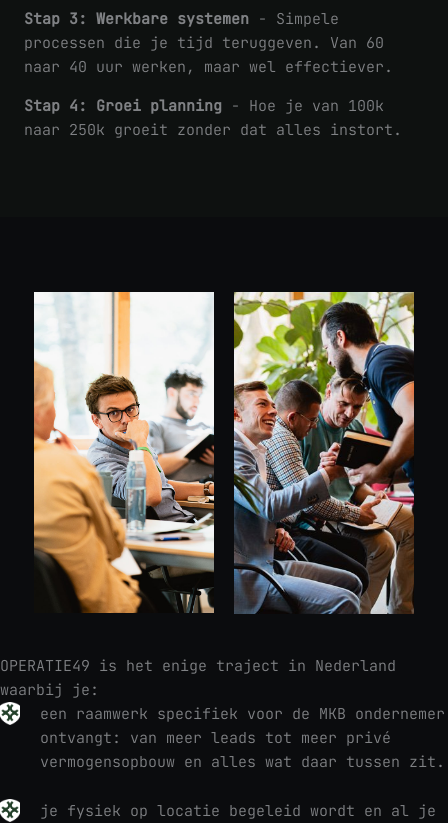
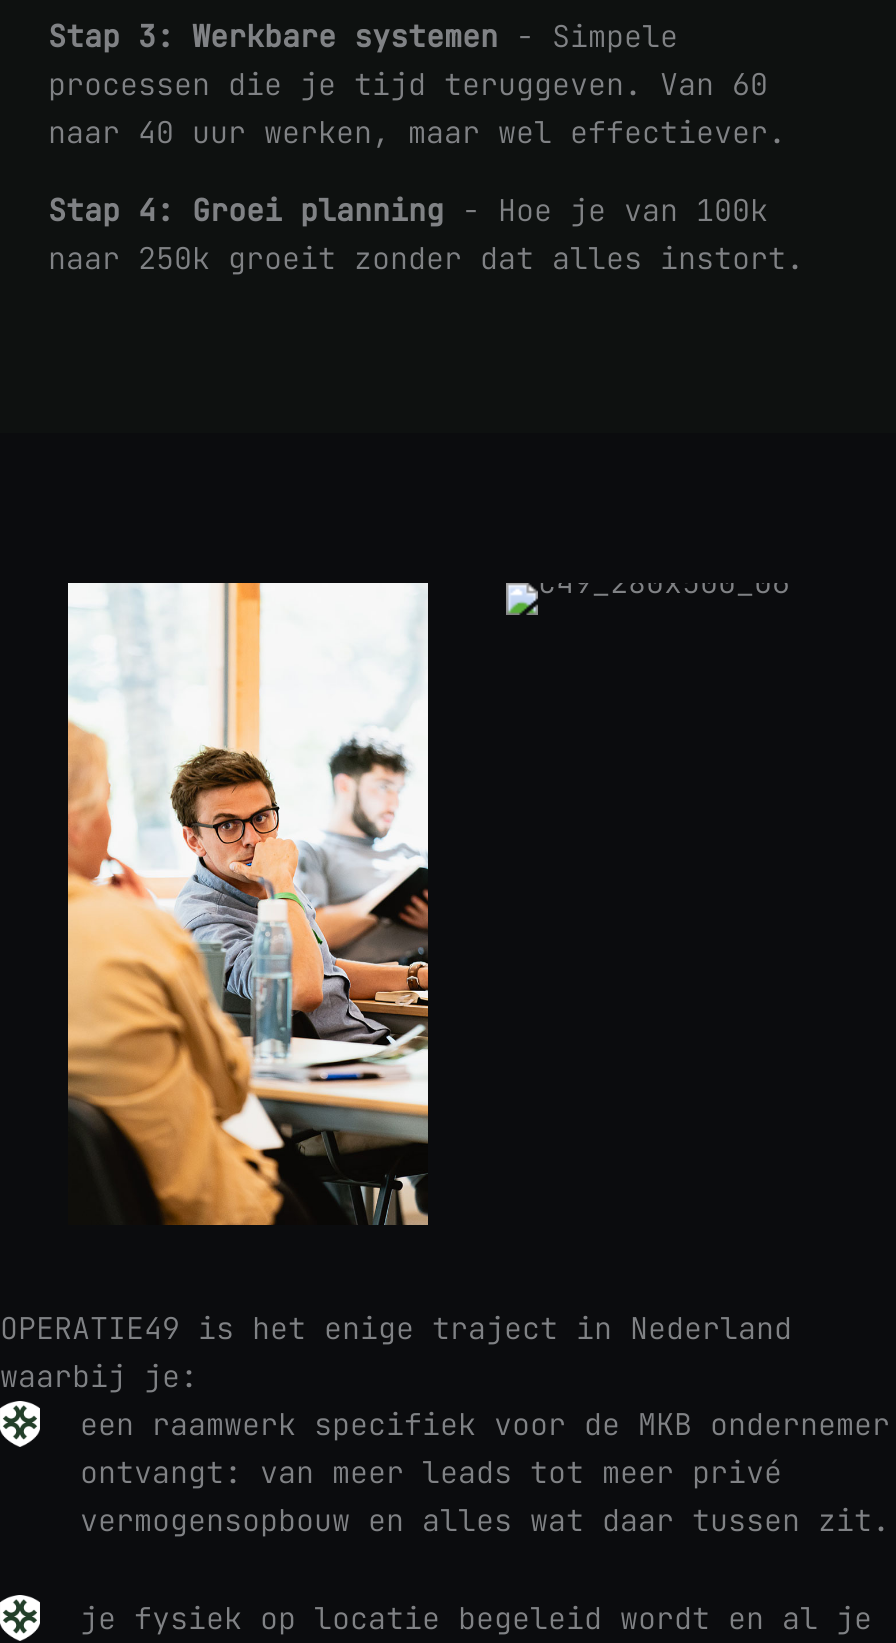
- [image]
